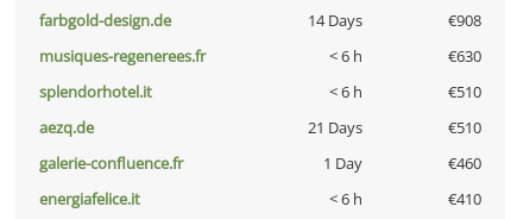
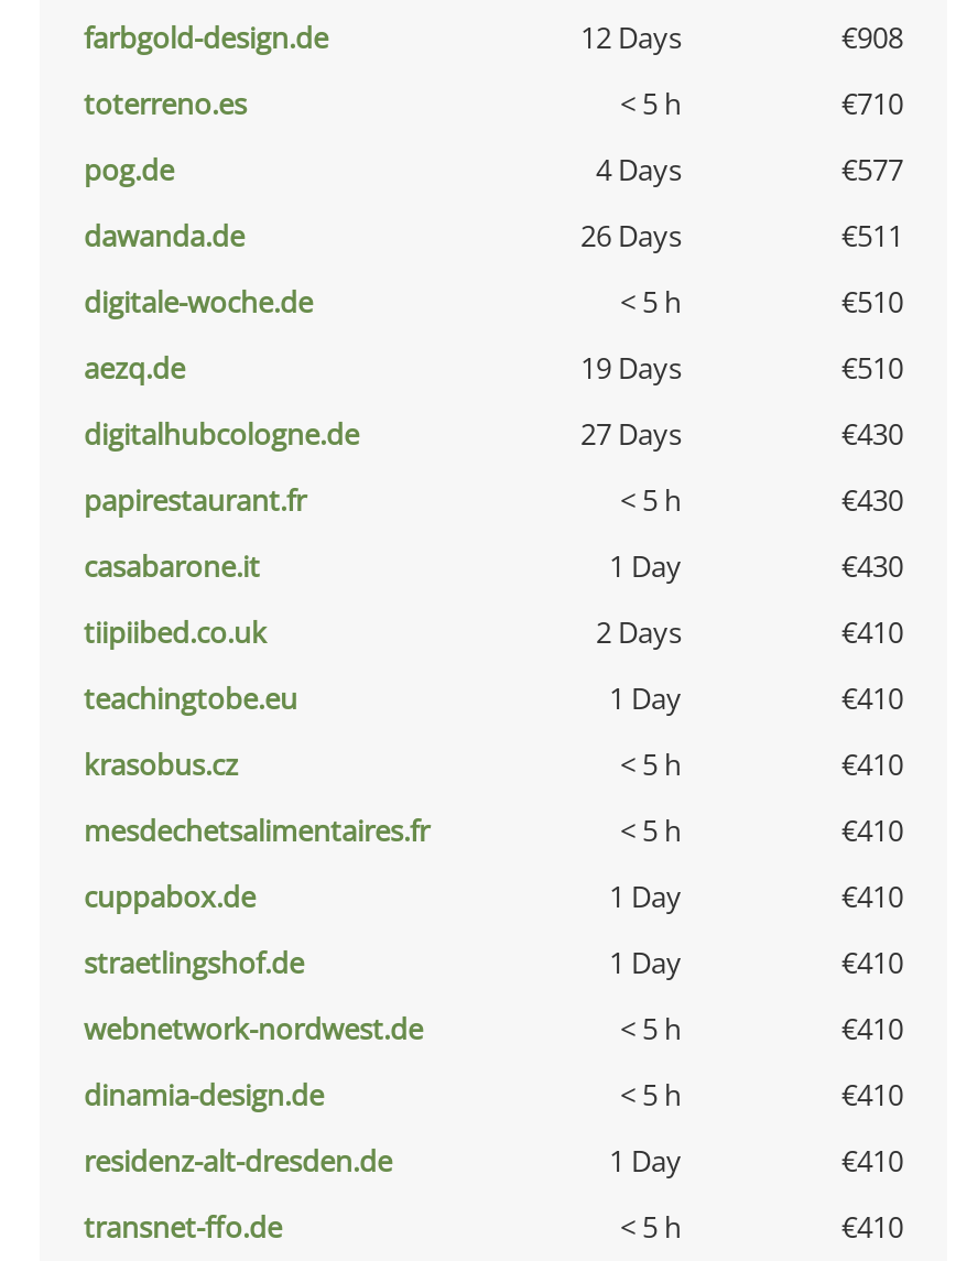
- 14 Days
+ 12 Days

- musiques-regenerees.fr
- < 6 h
- €630
- splendorhotel.it
- < 6 h
+ toterreno.es
+ < 5 h
+ €710
+ pog.de
+ 4 Days
+ €577
+ dawanda.de
+ 26 Days
+ €511
+ digitale-woche.de
+ < 5 h

- 21 Days
+ 19 Days

- galerie-confluence.fr
+ digitalhubcologne.de
+ 27 Days
+ €430
+ papirestaurant.fr
+ < 5 h
+ €430
+ casabarone.it

- €460
- energiafelice.it
- < 6 h
+ €430
+ tiipiibed.co.uk
+ 2 Days
+ €410
+ teachingtobe.eu
+ 1 Day
+ €410
+ krasobus.cz
+ < 5 h
+ €410
+ mesdechetsalimentaires.fr
+ < 5 h
+ €410
+ cuppabox.de
+ 1 Day
+ €410
+ straetlingshof.de
+ 1 Day
+ €410
+ webnetwork-nordwest.de
+ < 5 h
+ €410
+ dinamia-design.de
+ < 5 h
+ €410
+ residenz-alt-dresden.de
+ 1 Day
+ €410
+ transnet-ffo.de
+ < 5 h
